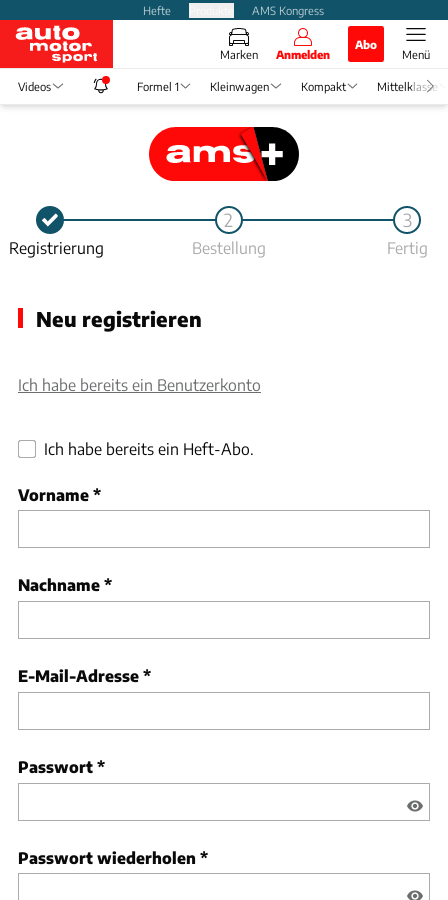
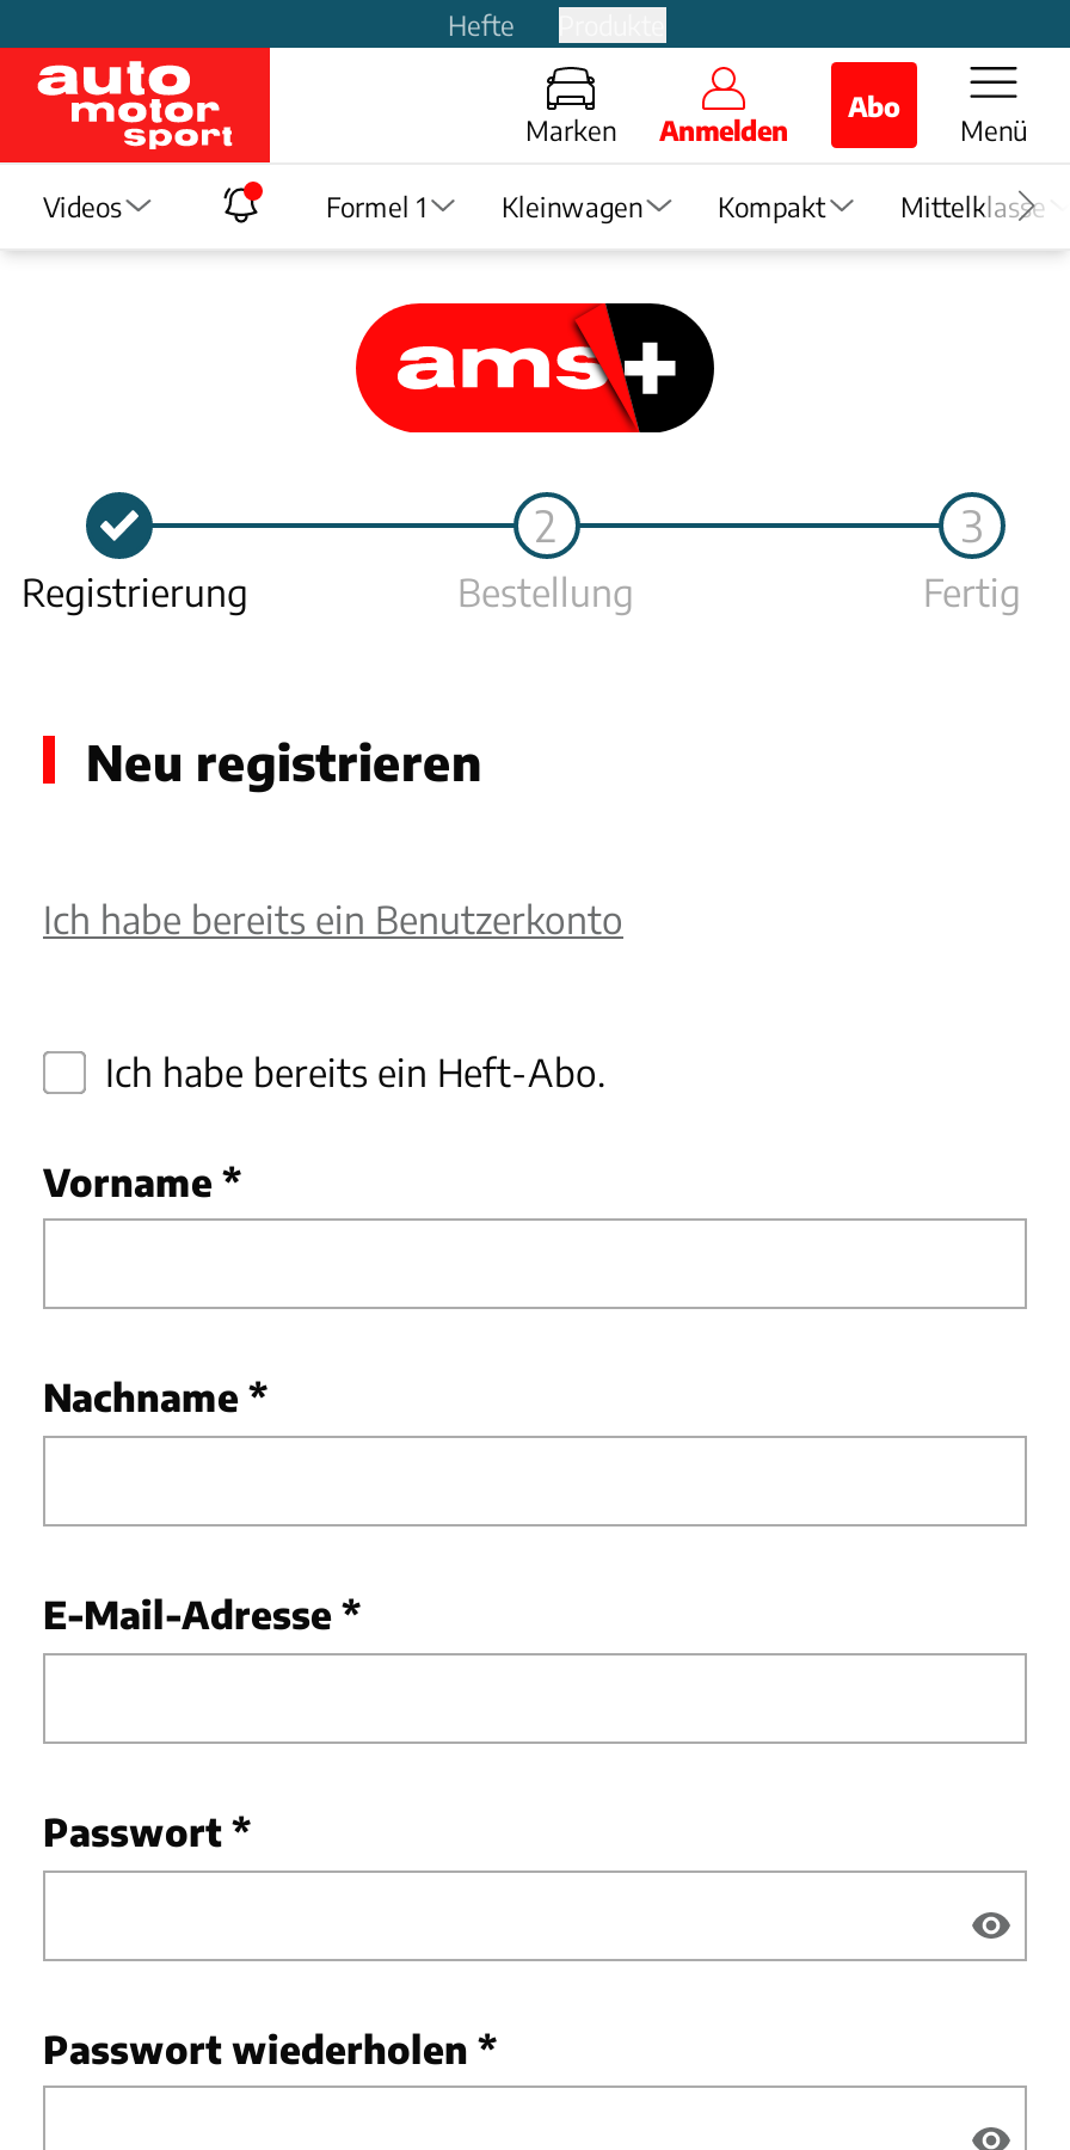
- AMS Kongress
